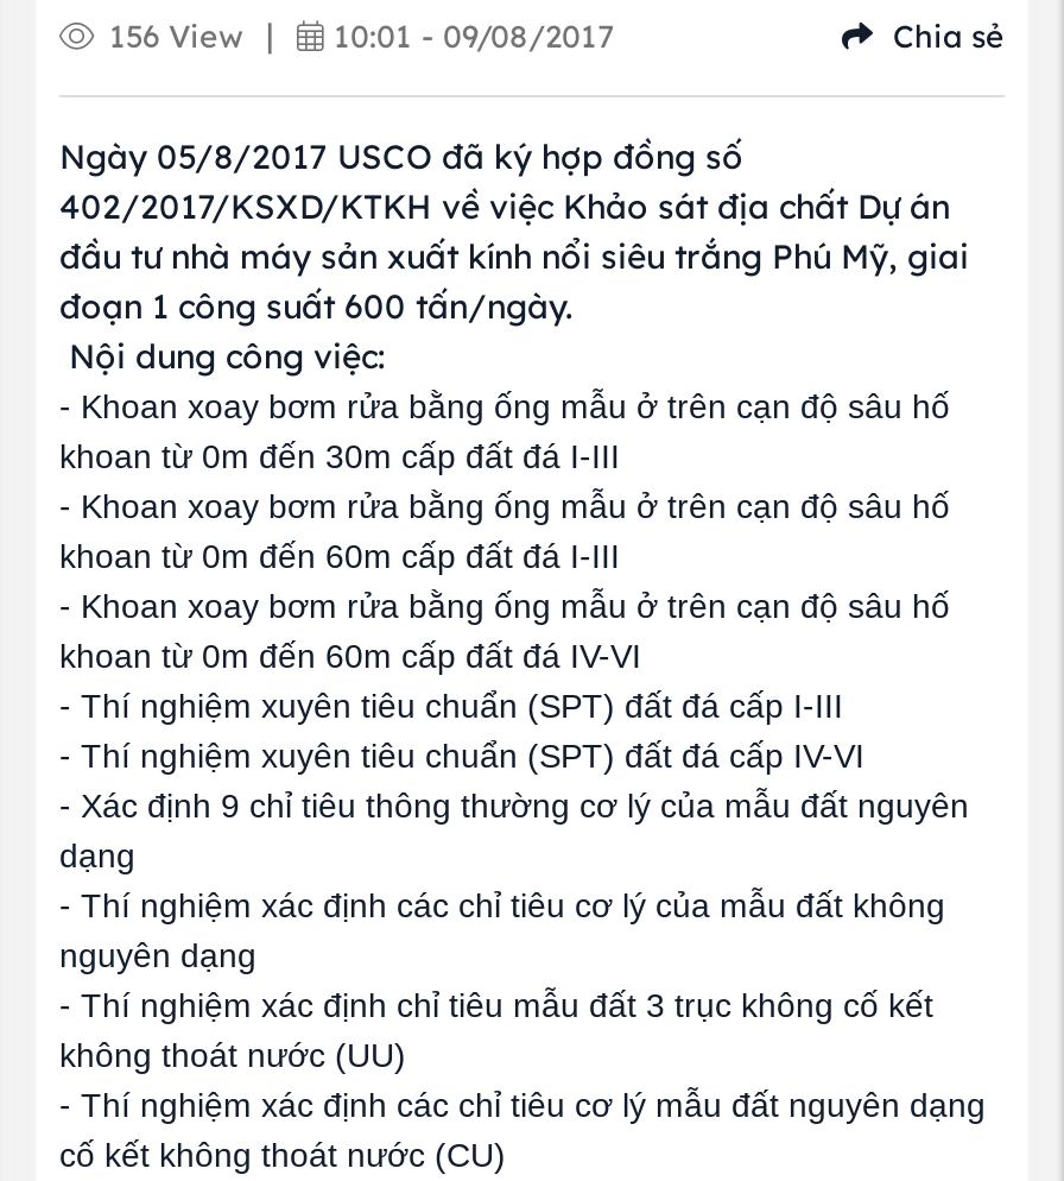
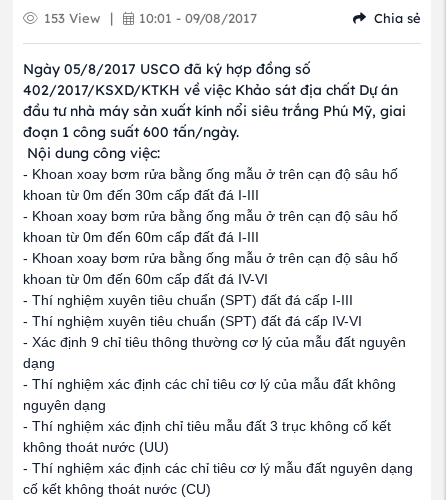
- 156 View
+ 153 View
